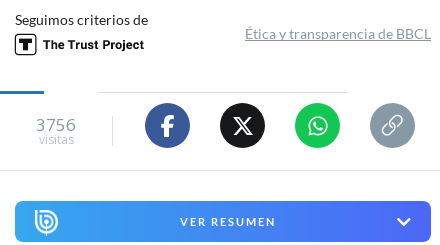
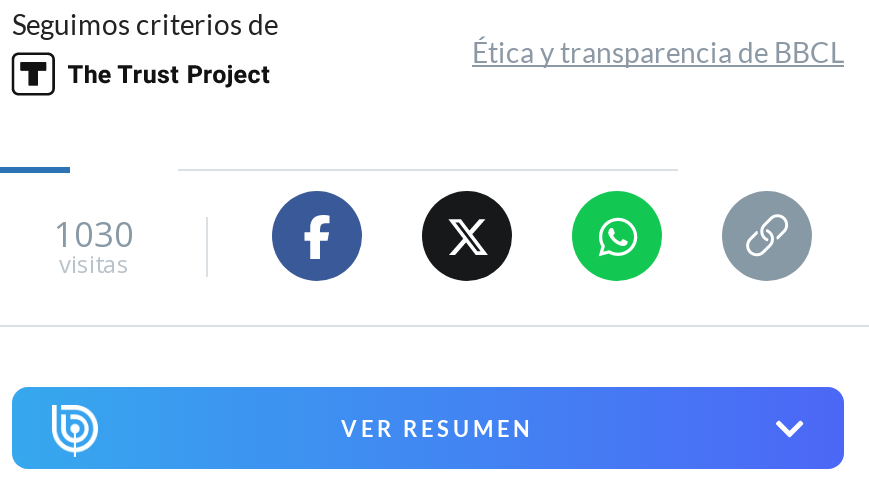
- 3756
+ 1030
